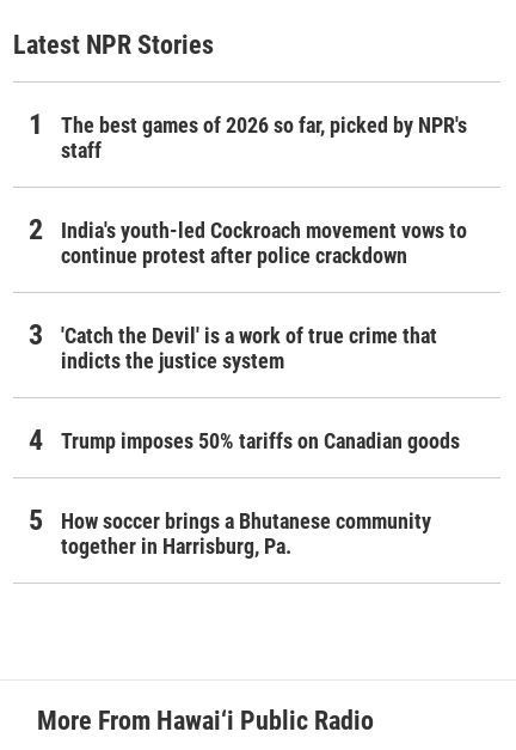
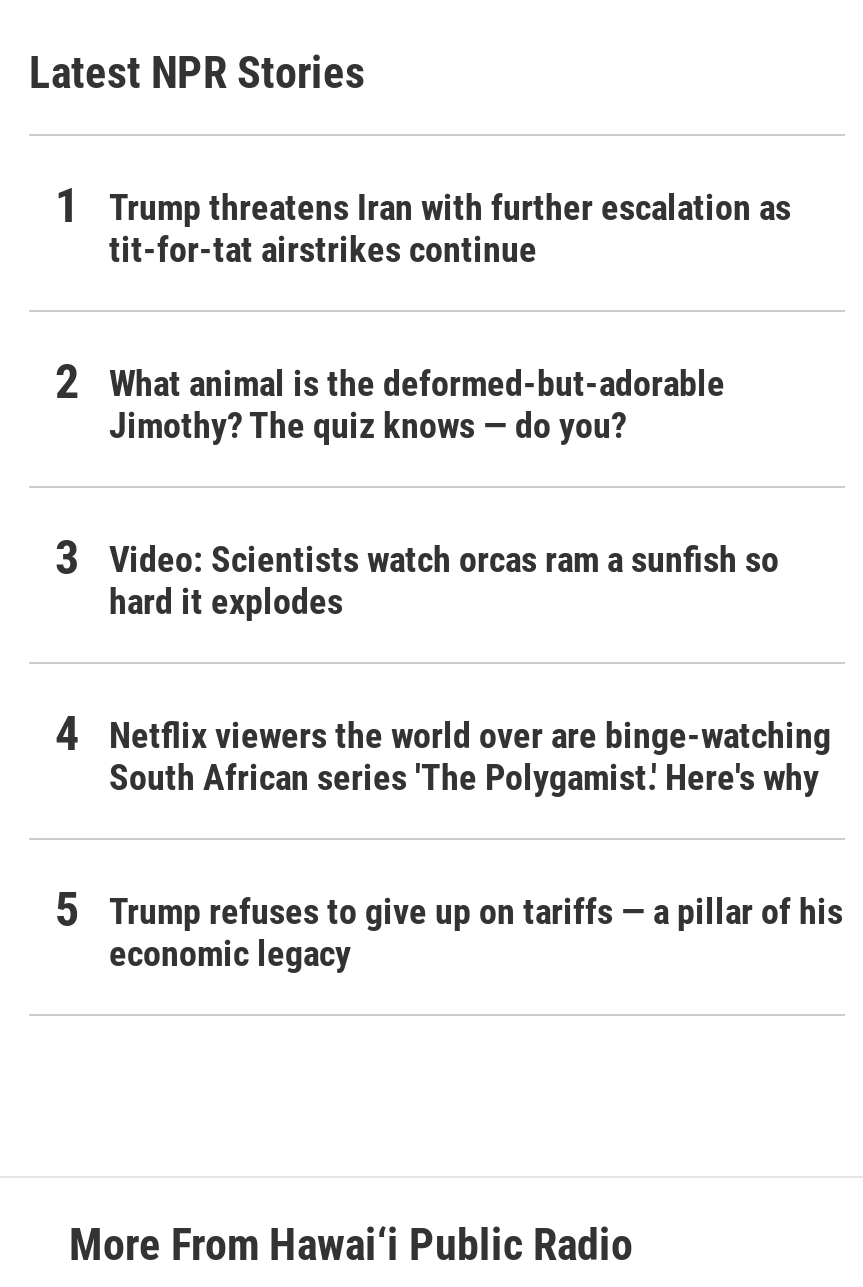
- The best games of 2026 so far, picked by NPR's
- staff
+ Trump threatens Iran with further escalation as
+ tit-for-tat airstrikes continue

- India's youth-led Cockroach movement vows to
- continue protest after police crackdown
+ What animal is the deformed-but-adorable
+ Jimothy? The quiz knows — do you?

- 'Catch the Devil' is a work of true crime that
- indicts the justice system
+ Video: Scientists watch orcas ram a sunfish so
+ hard it explodes

- Trump imposes 50% tariffs on Canadian goods
+ Netflix viewers the world over are binge-watching
+ South African series 'The Polygamist.' Here's why

- How soccer brings a Bhutanese community
- together in Harrisburg, Pa.
+ Trump refuses to give up on tariffs — a pillar of his
+ economic legacy
